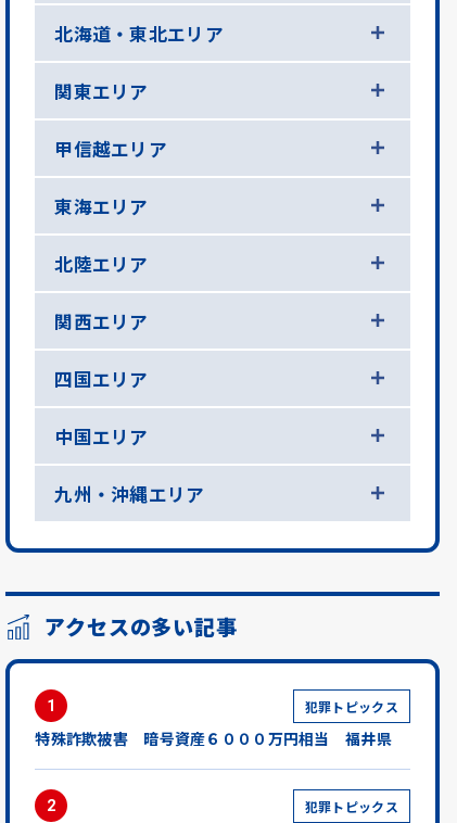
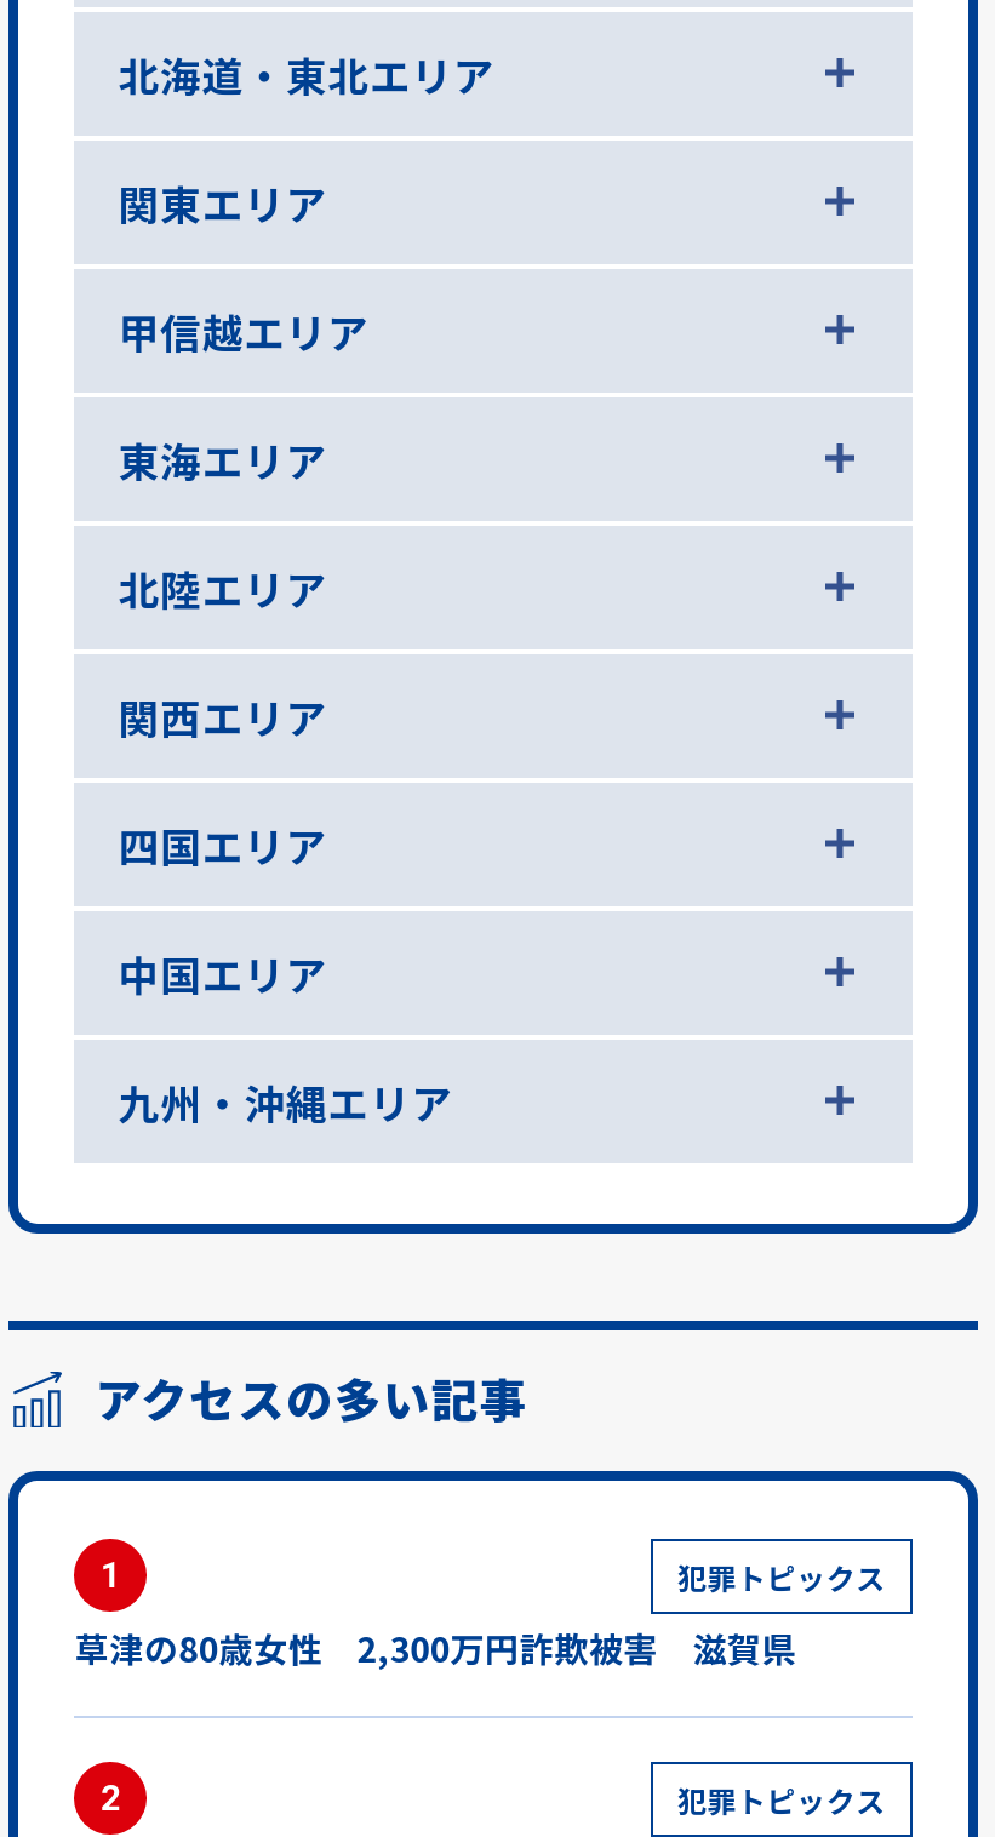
- 特殊詐欺被害 暗号資産６０００万円相当 福井県
+ 草津の80歳女性 2,300万円詐欺被害 滋賀県
